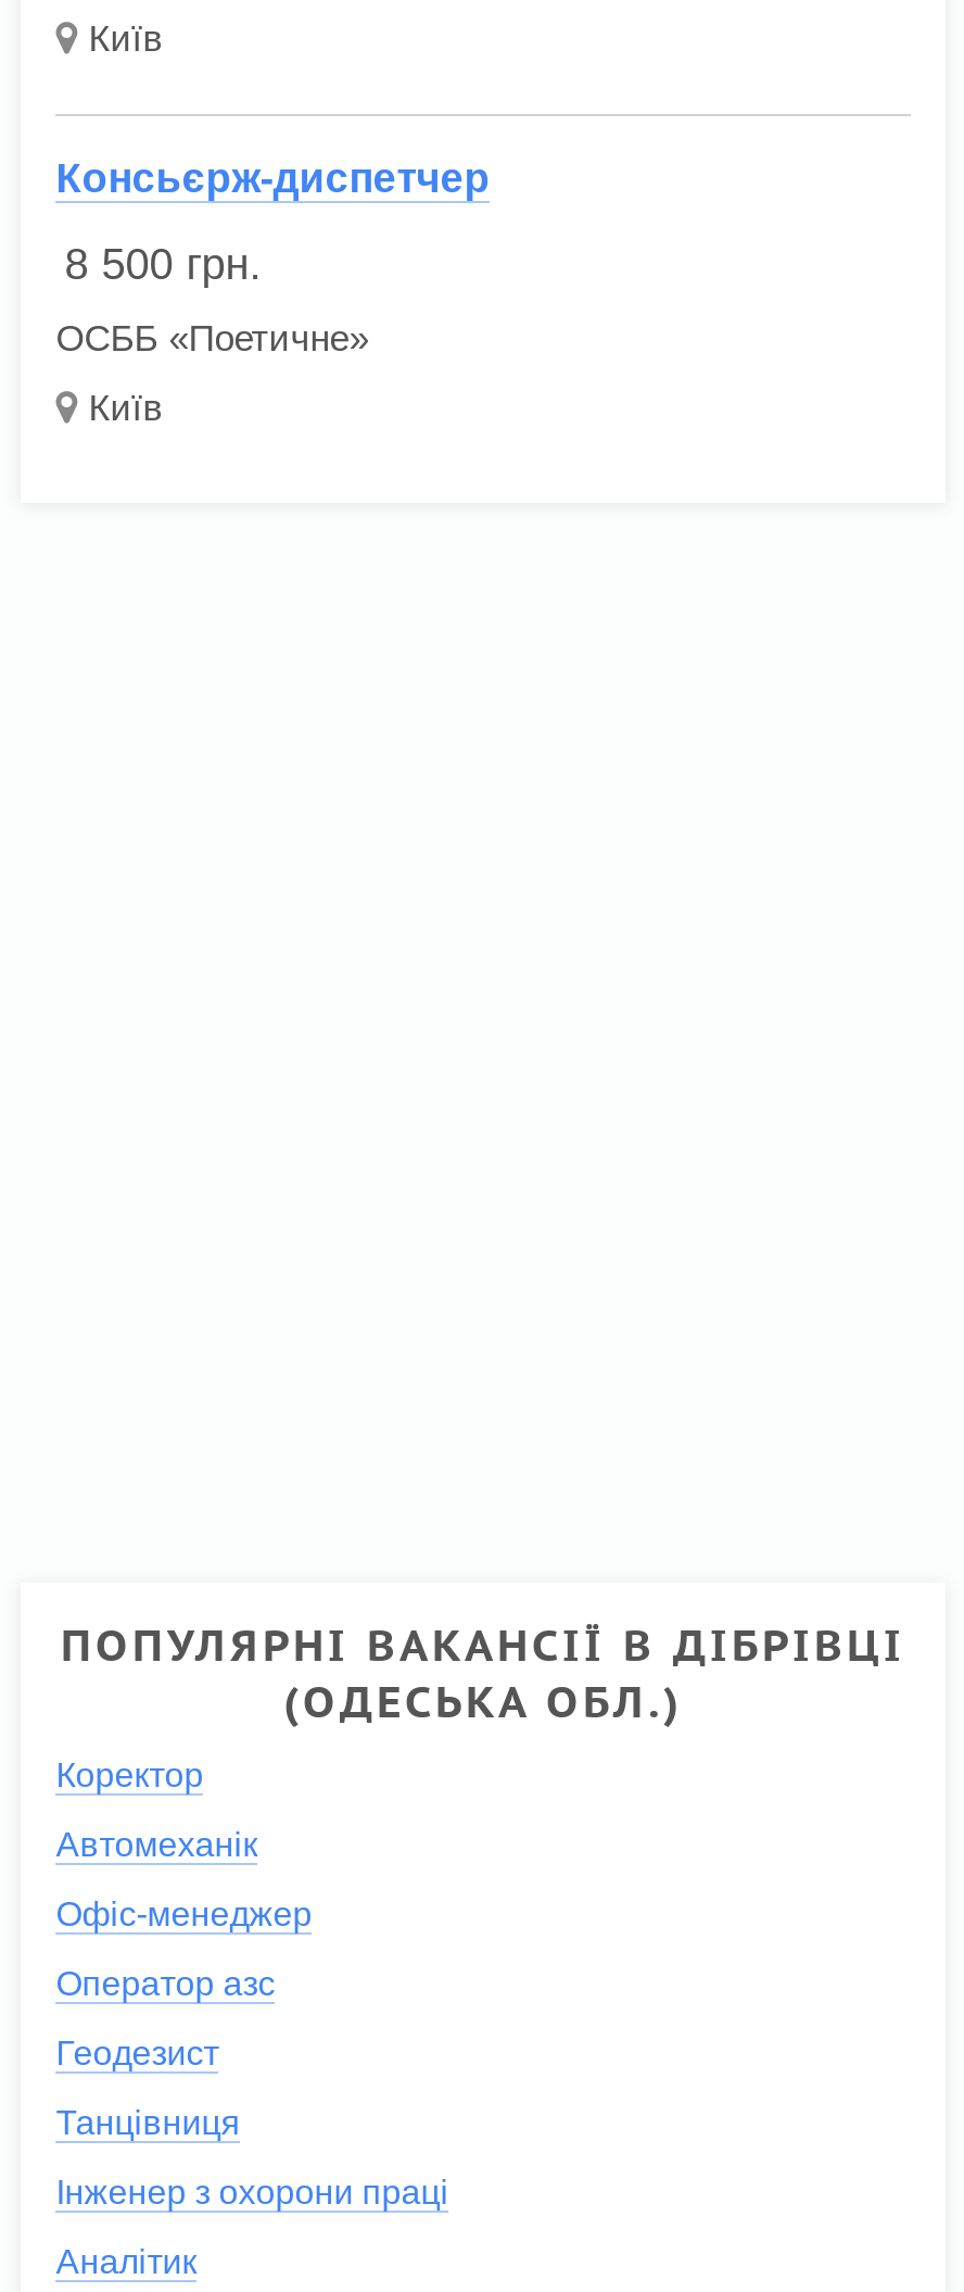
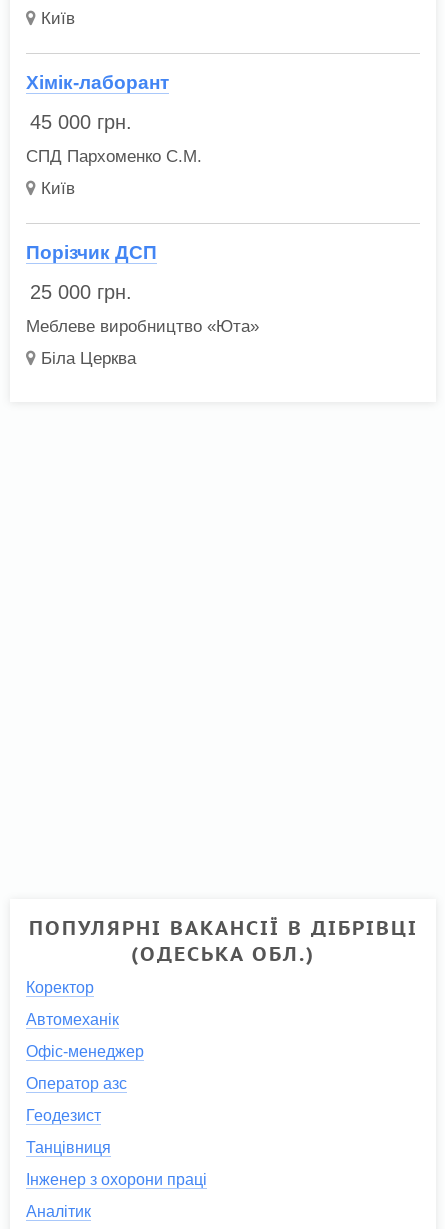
- Консьєрж-диспетчер
+ Хімік-лаборант

- 8 500 грн.
+ 45 000 грн.

- ОСББ «Поетичне»
+ СПД Пархоменко С.М.

+ Порізчик ДСП
+ 25 000 грн.
+ Меблеве виробництво «Юта»
+ Біла Церква
